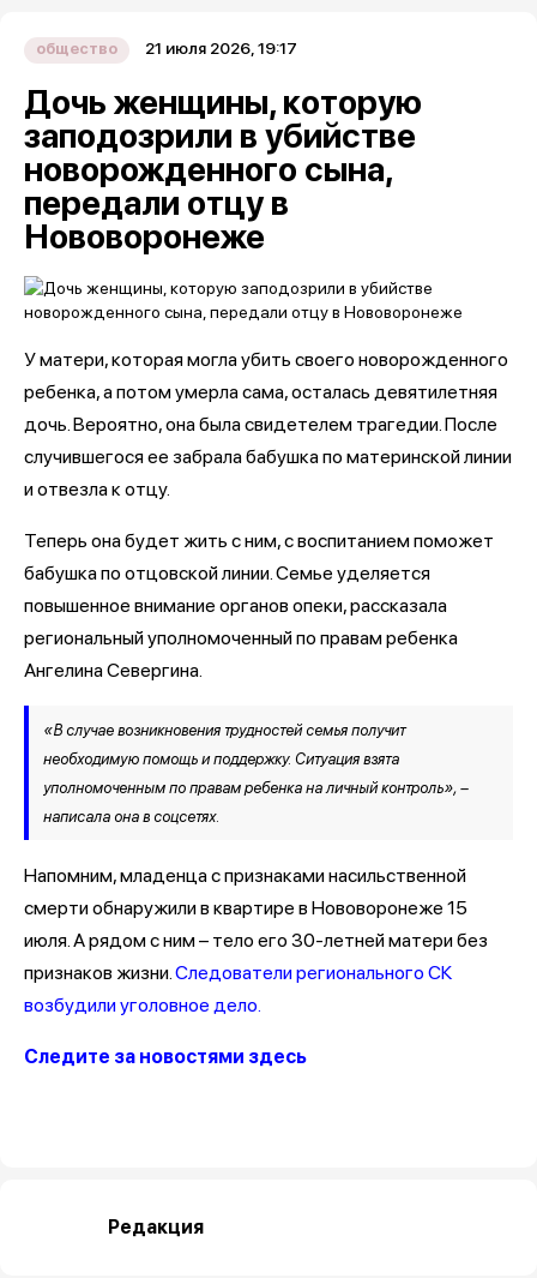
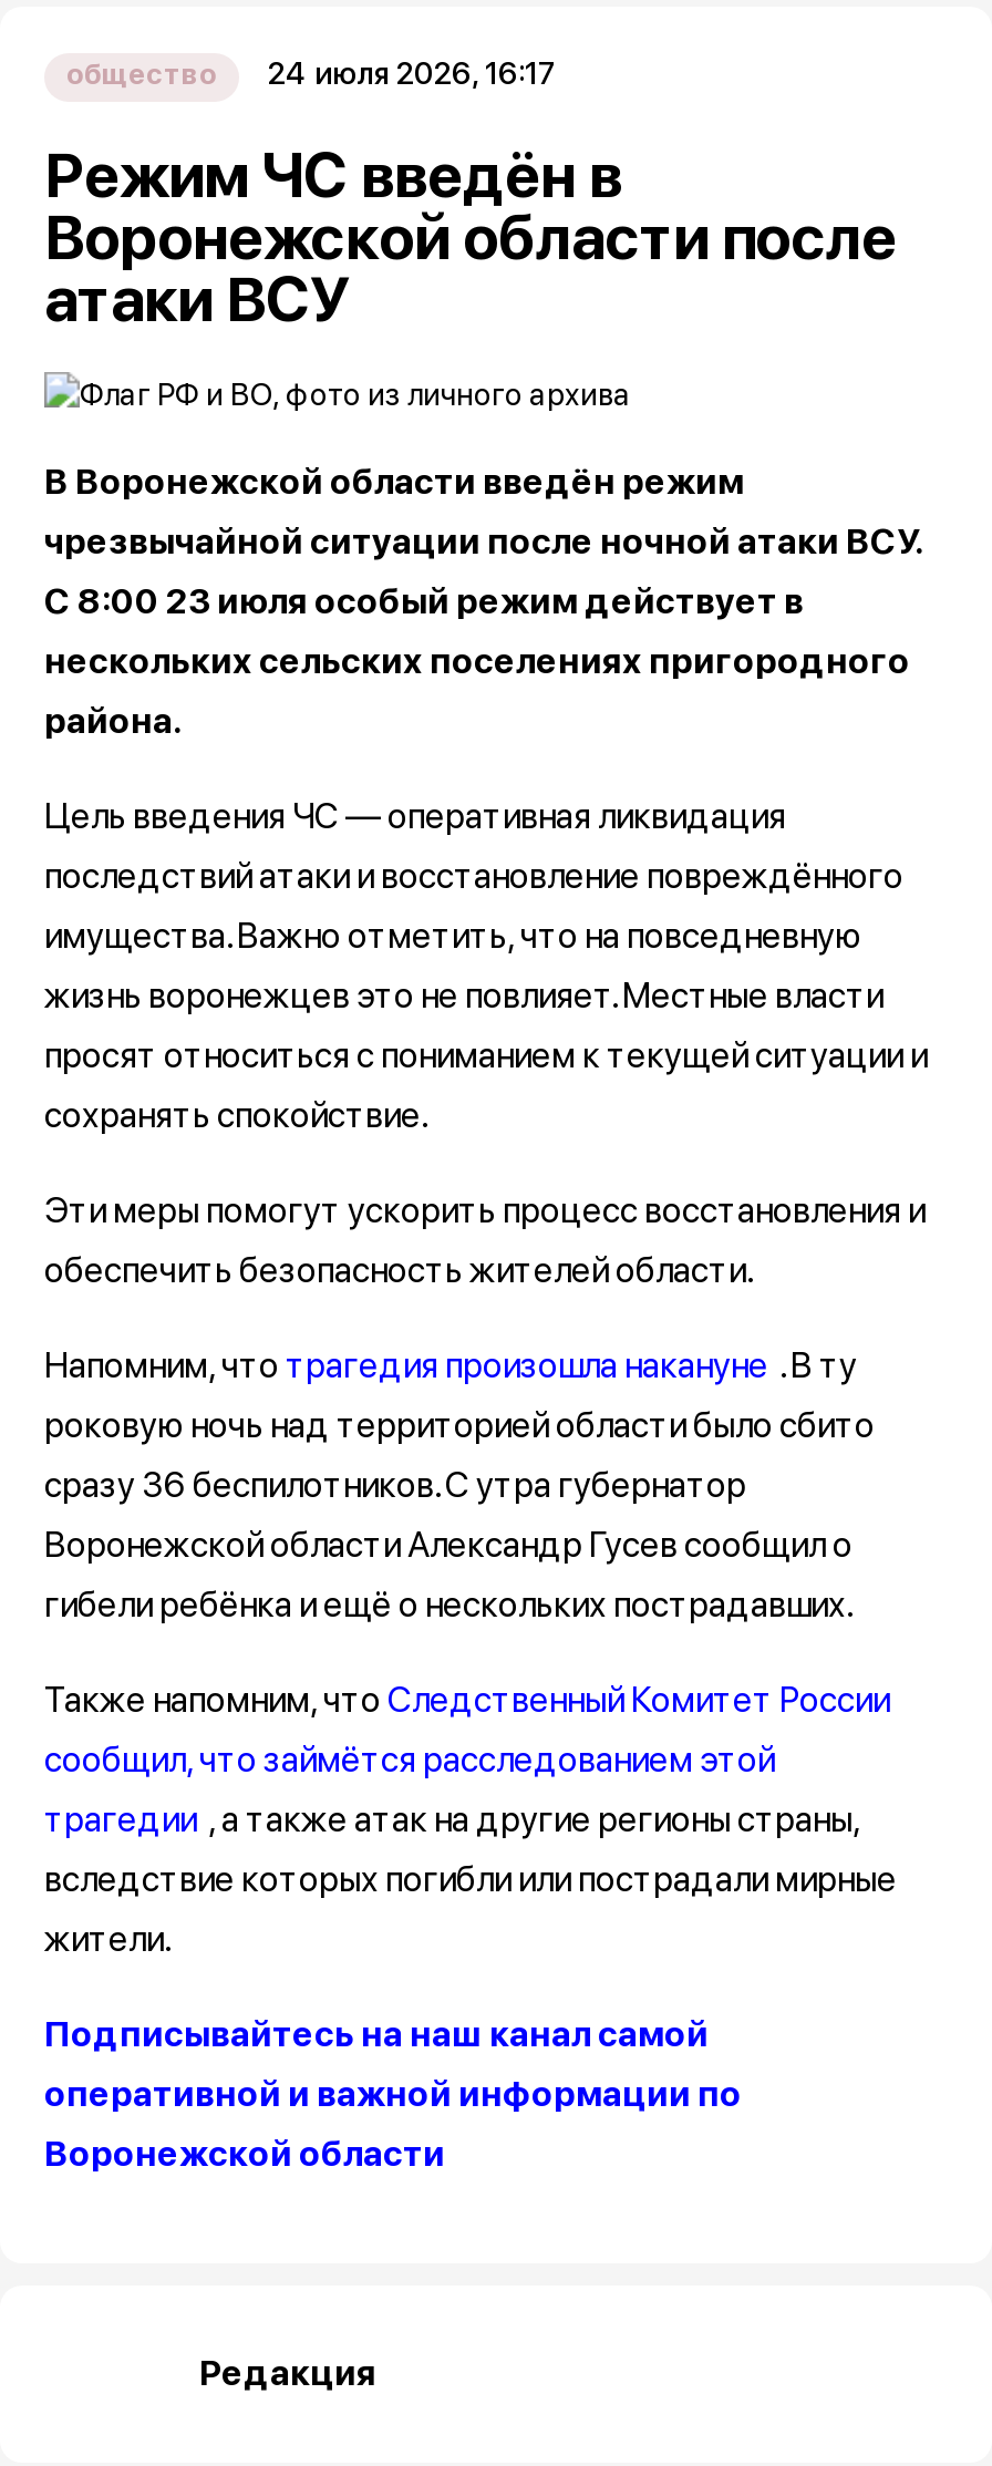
- 21 июля 2026, 19:17
- Дочь женщины, которую
- заподозрили в убийстве
- новорожденного сына,
- передали отцу в
- Нововоронеже
- У матери, которая могла убить своего новорожденного
- ребенка, а потом умерла сама, осталась девятилетняя
- дочь. Вероятно, она была свидетелем трагедии. После
- случившегося ее забрала бабушка по материнской линии
- и отвезла к отцу.
- Теперь она будет жить с ним, с воспитанием поможет
- бабушка по отцовской линии. Семье уделяется
- повышенное внимание органов опеки, рассказала
- региональный уполномоченный по правам ребенка
- Ангелина Севергина.
- «В случае возникновения трудностей семья получит
- необходимую помощь и поддержку. Ситуация взята
- уполномоченным по правам ребенка на личный контроль», –
- написала она в соцсетях.
- Напомним, младенца с признаками насильственной
- смерти обнаружили в квартире в Нововоронеже 15
- июля. А рядом с ним – тело его 30-летней матери без
- признаков жизни. Следователи регионального СК
- возбудили уголовное дело.
- Следите за новостями здесь
+ 24 июля 2026, 16:17
+ Режим ЧС введён в
+ Воронежской области после
+ атаки ВСУ
+ В Воронежской области введён режим
+ чрезвычайной ситуации после ночной атаки ВСУ.
+ С 8:00 23 июля особый режим действует в
+ нескольких сельских поселениях пригородного
+ района.
+ Цель введения ЧС — оперативная ликвидация
+ последствий атаки и восстановление повреждённого
+ имущества. Важно отметить, что на повседневную
+ жизнь воронежцев это не повлияет. Местные власти
+ просят относиться с пониманием к текущей ситуации и
+ сохранять спокойствие.
+ Эти меры помогут ускорить процесс восстановления и
+ обеспечить безопасность жителей области.
+ Напомним, что трагедия произошла накануне . В ту
+ роковую ночь над территорией области было сбито
+ сразу 36 беспилотников. С утра губернатор
+ Воронежской области Александр Гусев сообщил о
+ гибели ребёнка и ещё о нескольких пострадавших.
+ Также напомним, что Следственный Комитет России
+ сообщил, что займётся расследованием этой
+ трагедии , а также атак на другие регионы страны,
+ вследствие которых погибли или пострадали мирные
+ жители.
+ Подписывайтесь на наш канал самой
+ оперативной и важной информации по
+ Воронежской области
